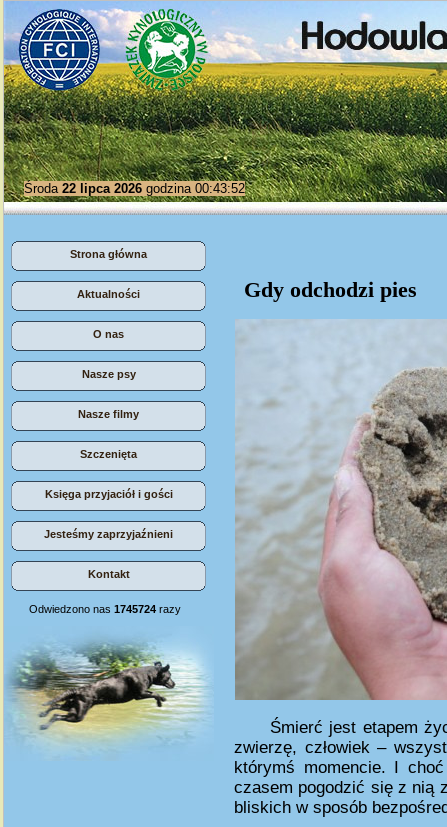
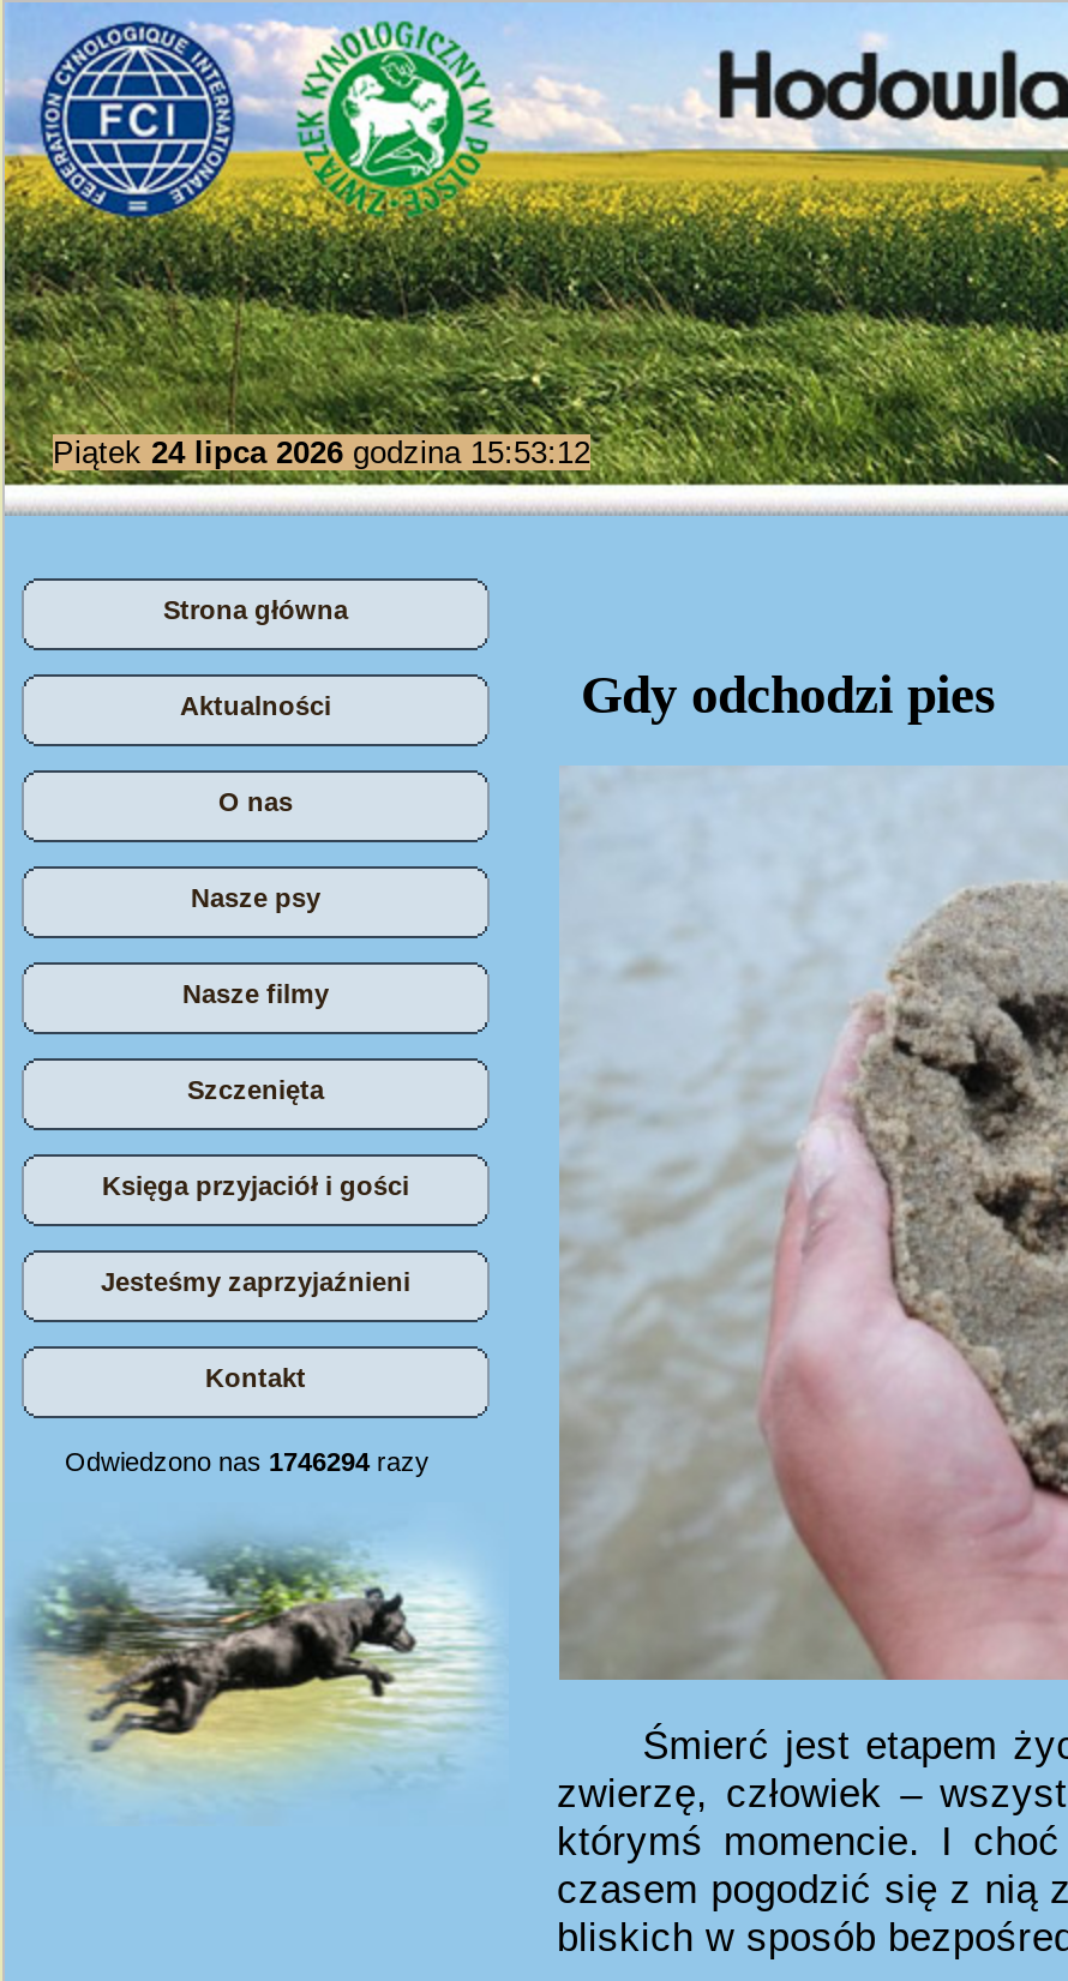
- Środa22 lipca 2026godzina 00:43:52
+ Piątek24 lipca 2026godzina 15:53:12

- Odwiedzono nas 1745724 razy
+ Odwiedzono nas 1746294 razy
